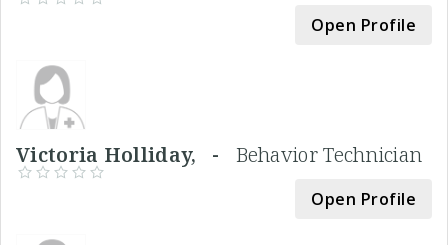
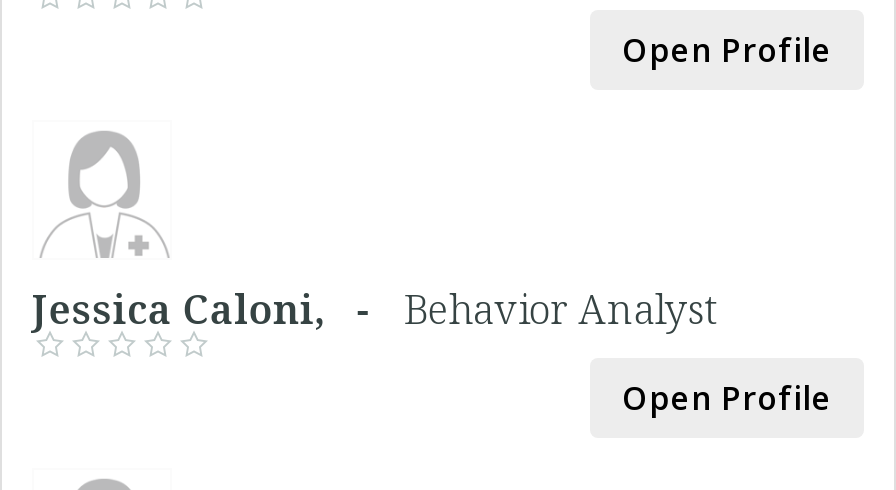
- Victoria Holliday, - Behavior Technician
+ Jessica Caloni, - Behavior Analyst
